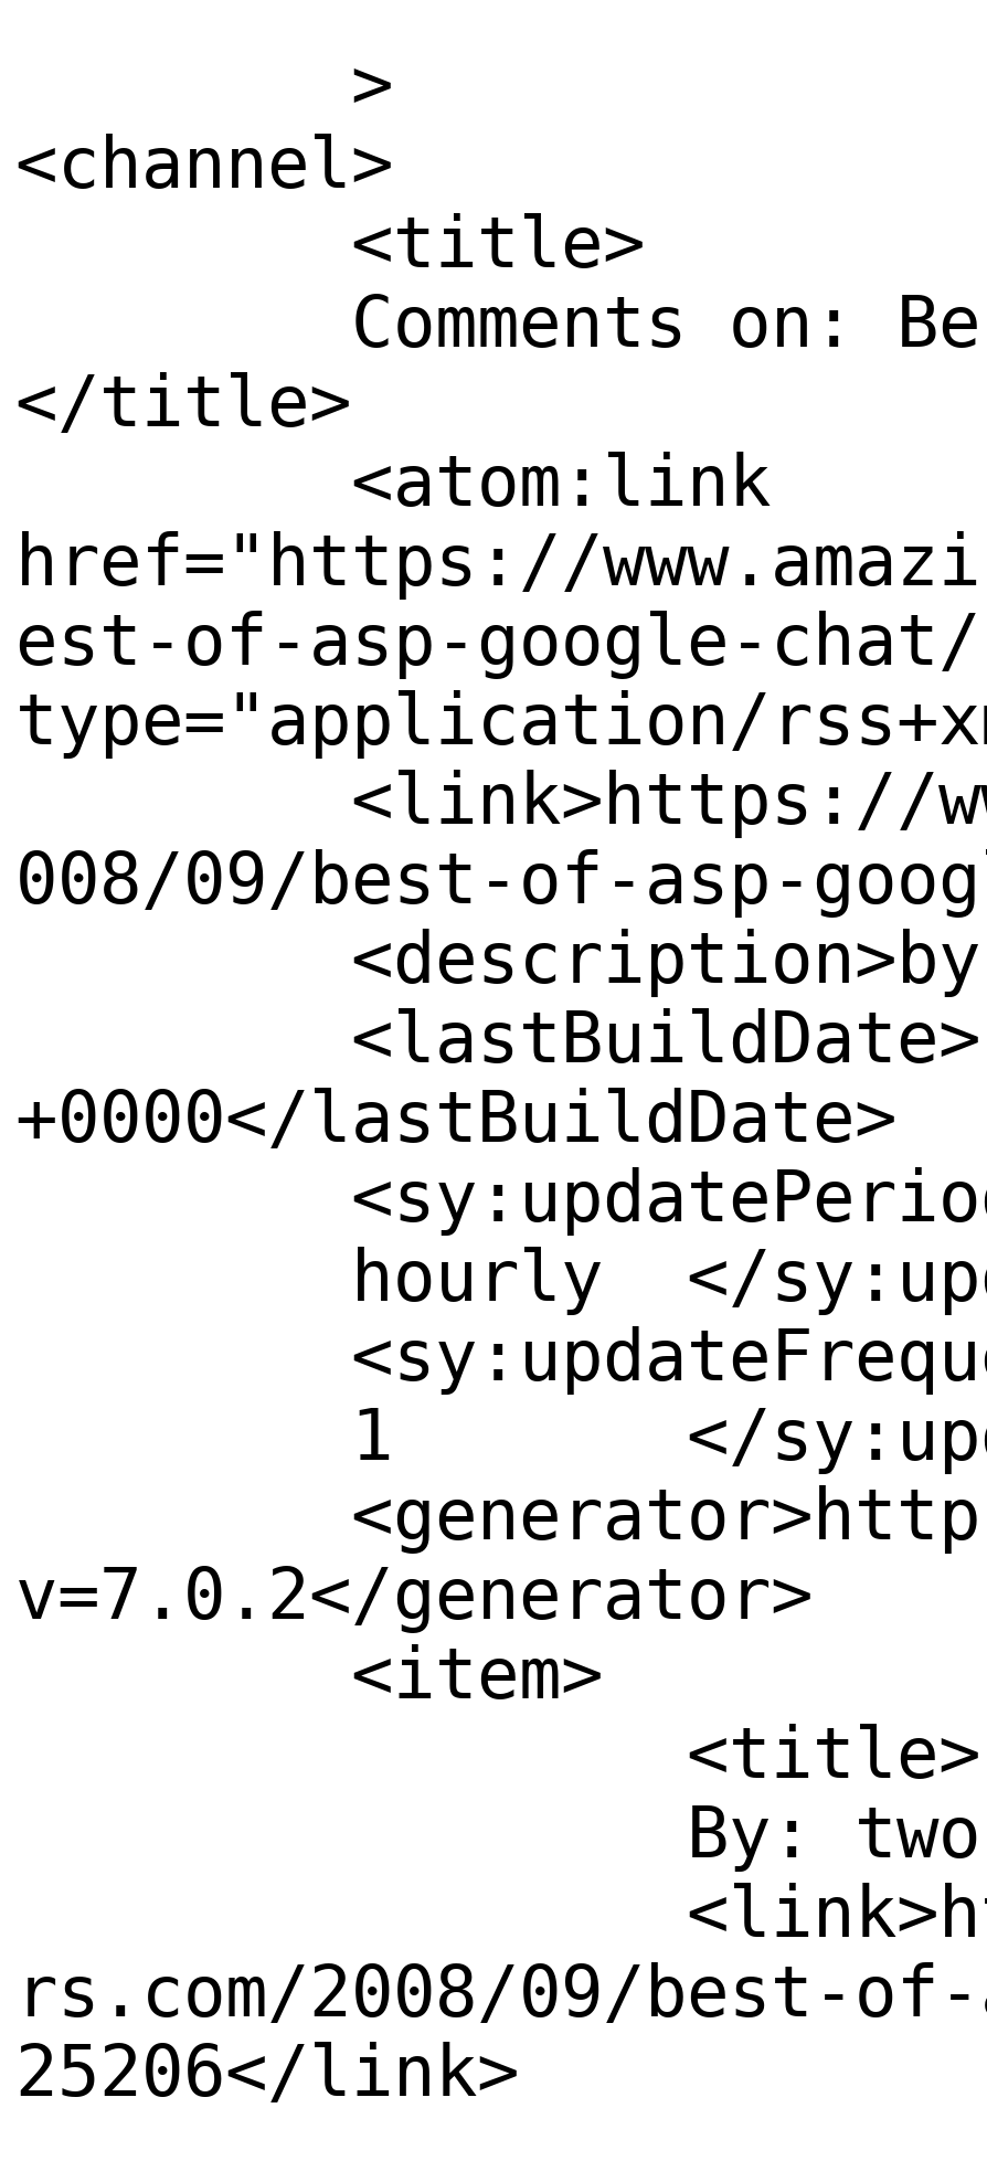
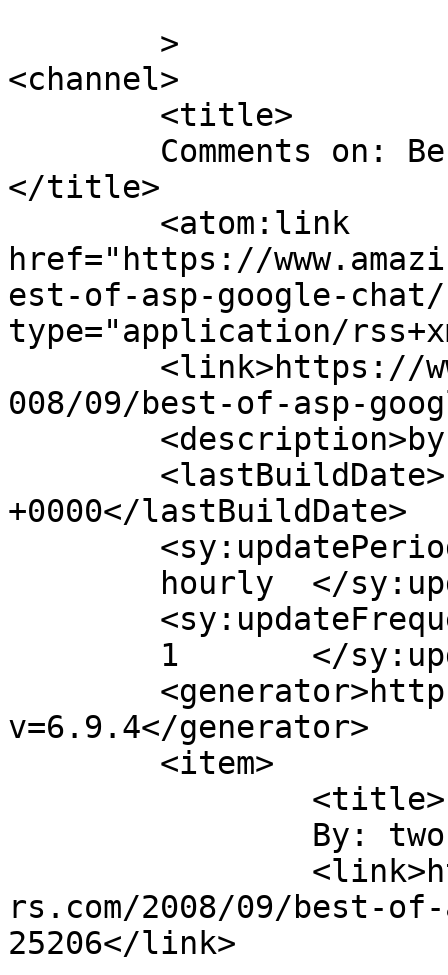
- v=7.0.2</generator>
+ v=6.9.4</generator>
